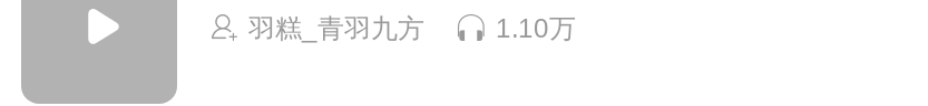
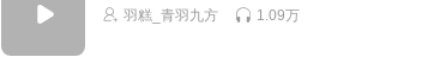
- 1.10万
+ 1.09万
